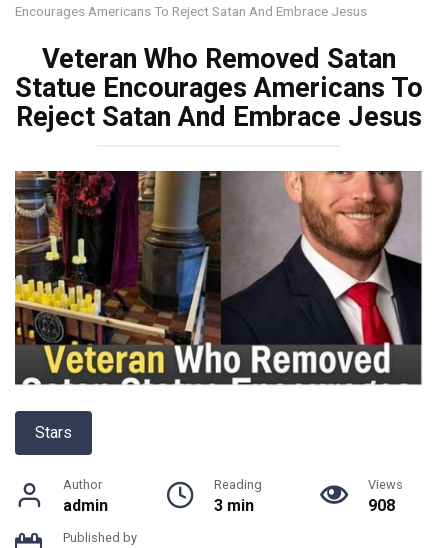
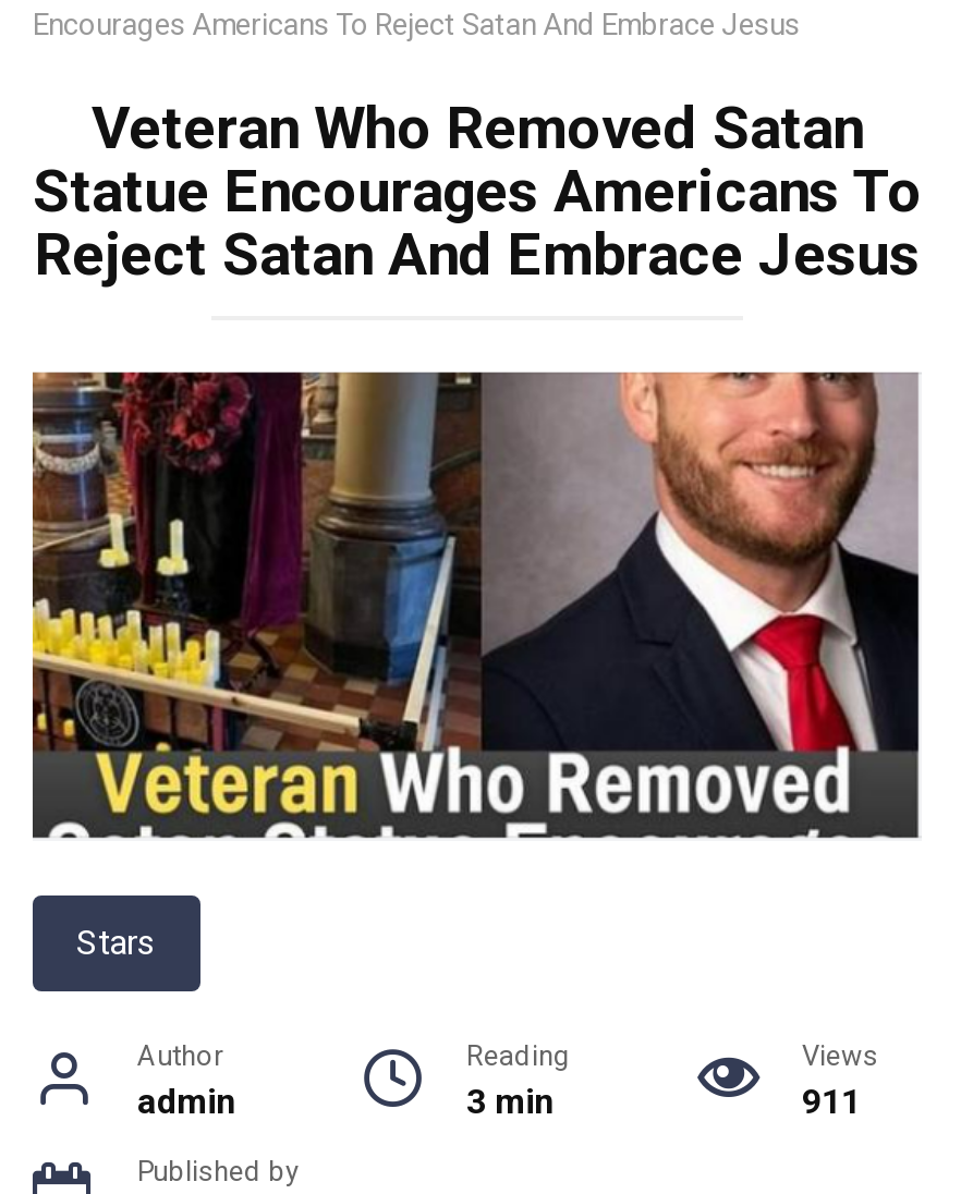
- 908
+ 911
